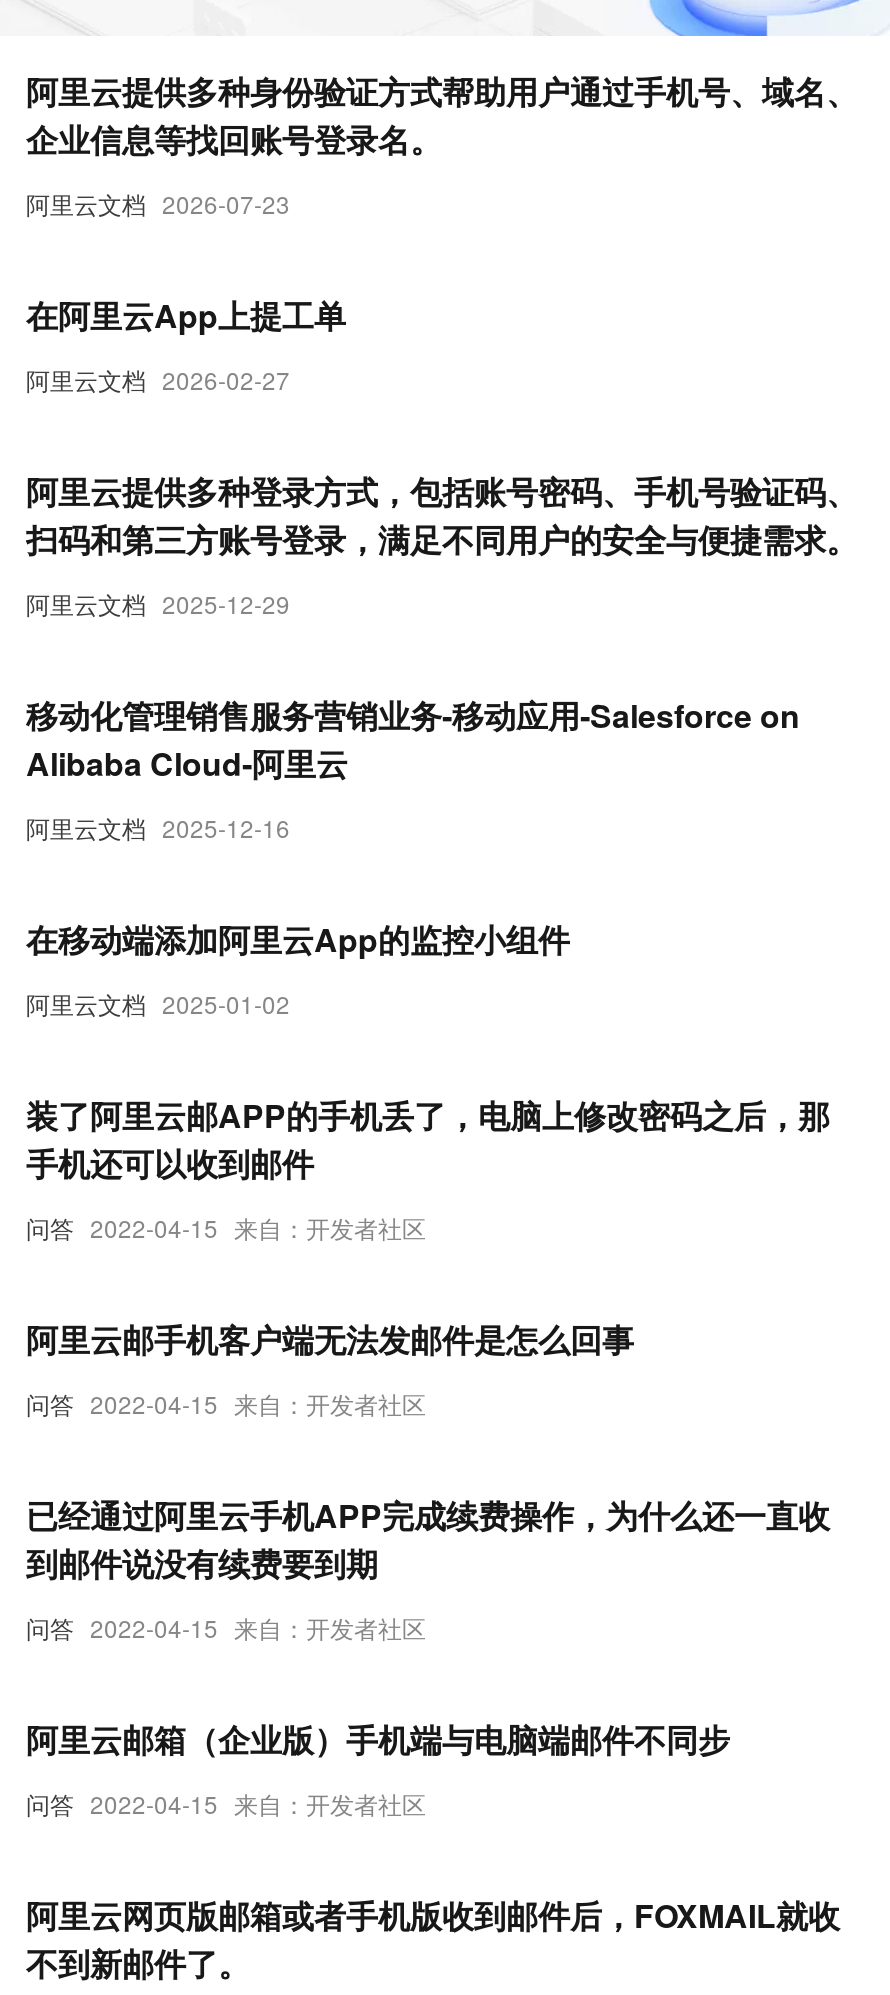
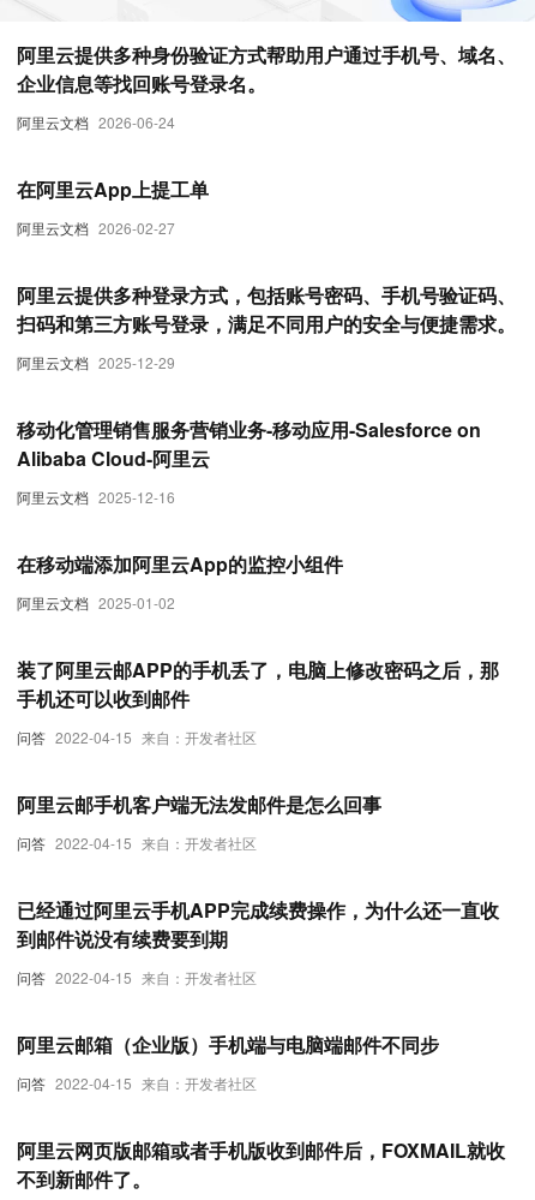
- 阿里云文档 2026-07-23
+ 阿里云文档 2026-06-24
